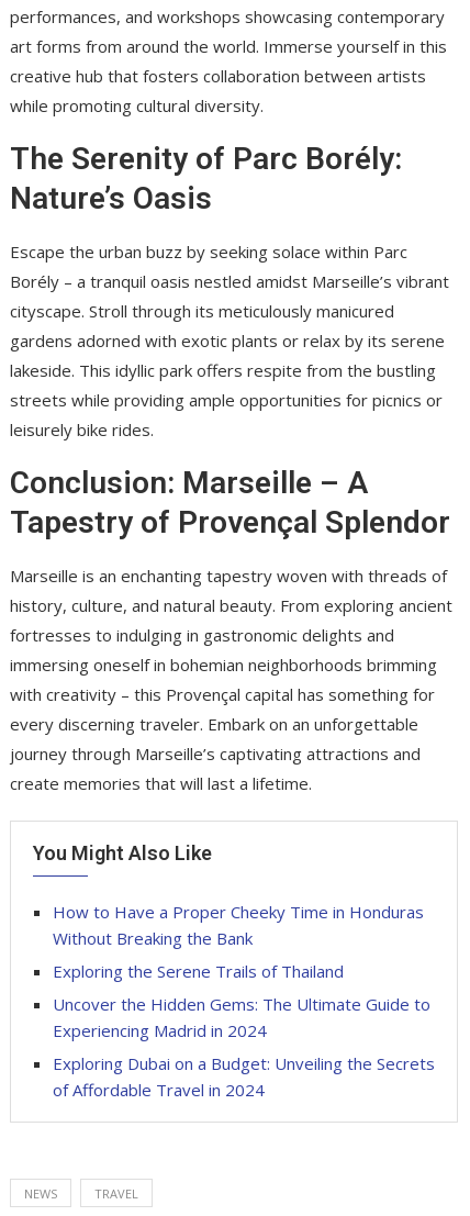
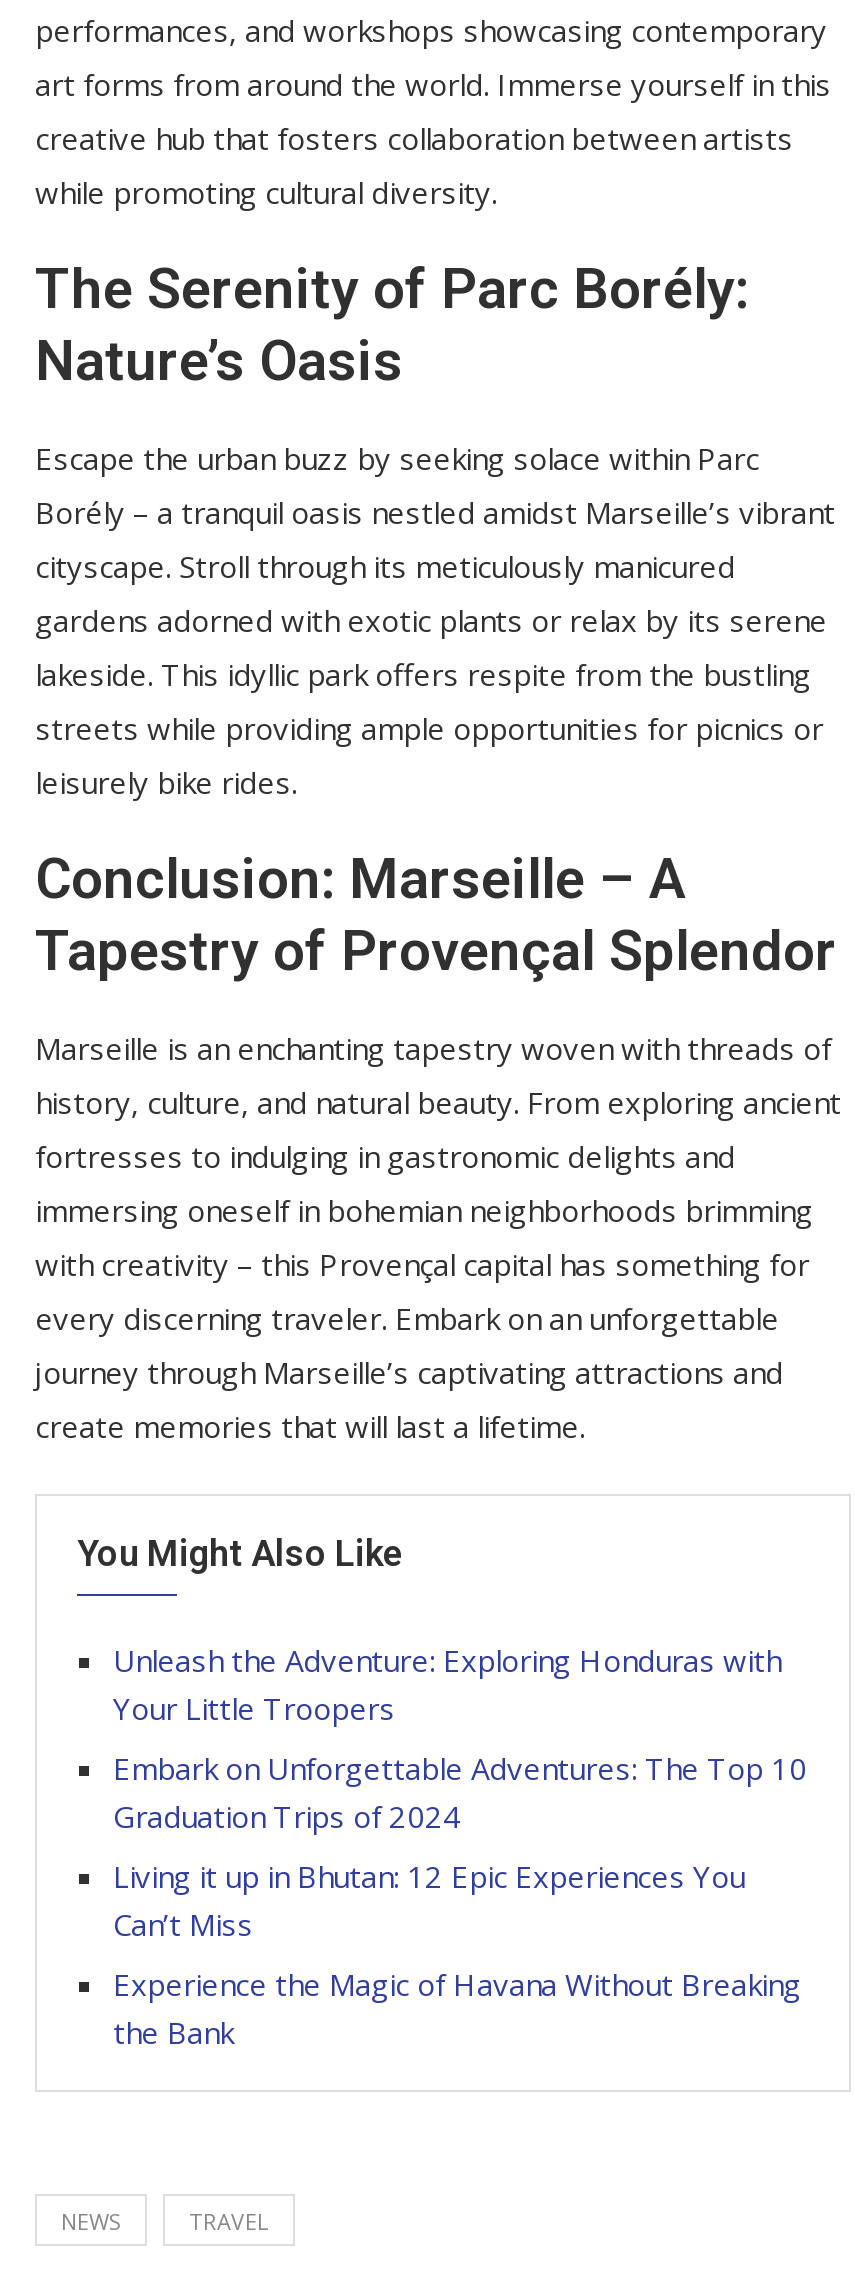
- How to Have a Proper Cheeky Time in Honduras
- Without Breaking the Bank
+ Unleash the Adventure: Exploring Honduras with
+ Your Little Troopers

- Exploring the Serene Trails of Thailand
+ Embark on Unforgettable Adventures: The Top 10
+ Graduation Trips of 2024

- Uncover the Hidden Gems: The Ultimate Guide to
- Experiencing Madrid in 2024
+ Living it up in Bhutan: 12 Epic Experiences You
+ Can’t Miss

- Exploring Dubai on a Budget: Unveiling the Secrets
- of Affordable Travel in 2024
+ Experience the Magic of Havana Without Breaking
+ the Bank
